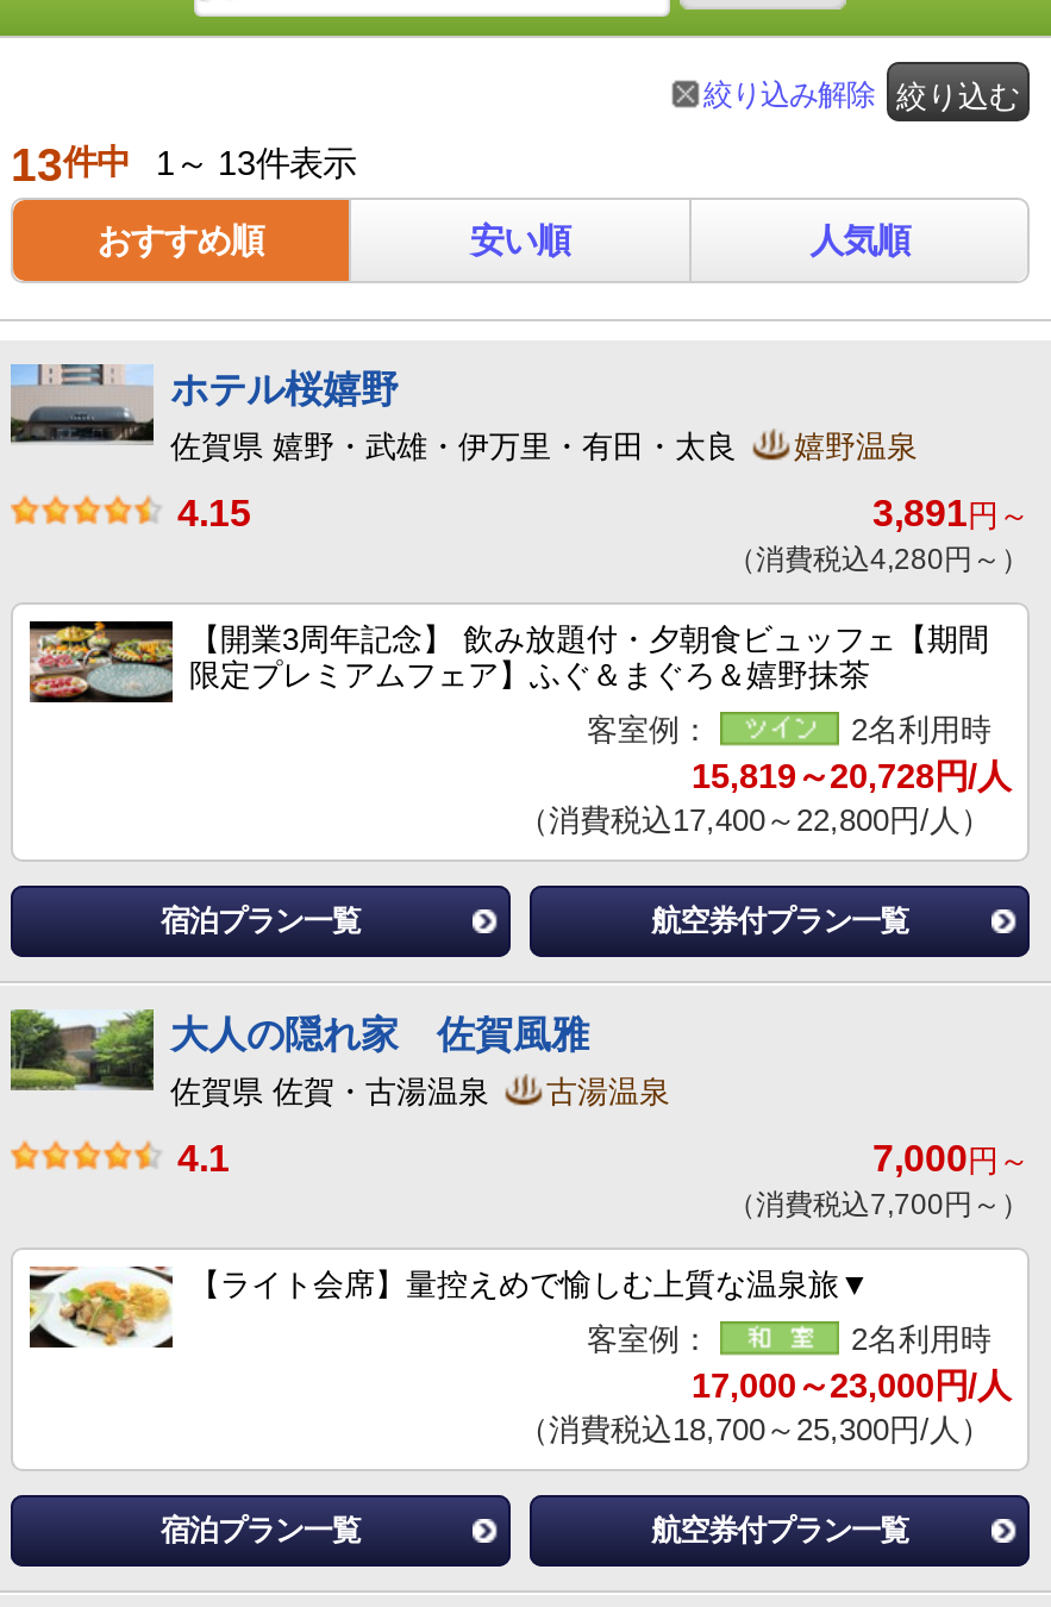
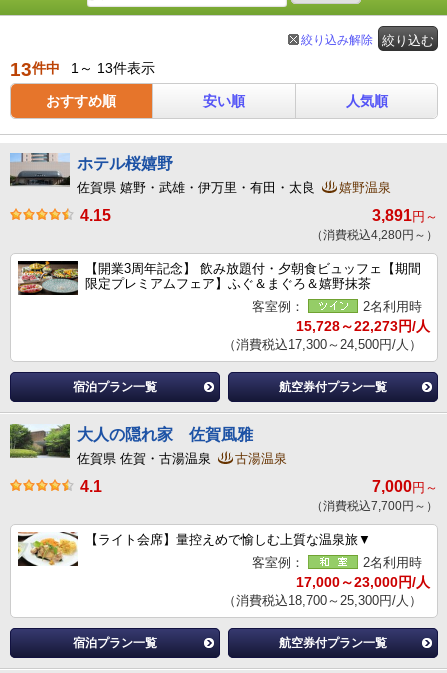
- 15,819～20,728円/人
+ 15,728～22,273円/人

- （消費税込17,400～22,800円/人）
+ （消費税込17,300～24,500円/人）
